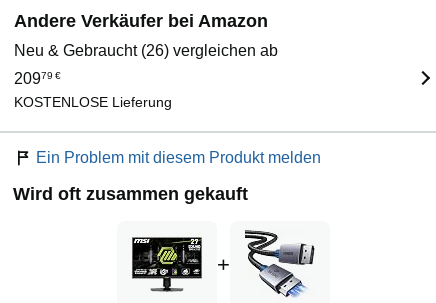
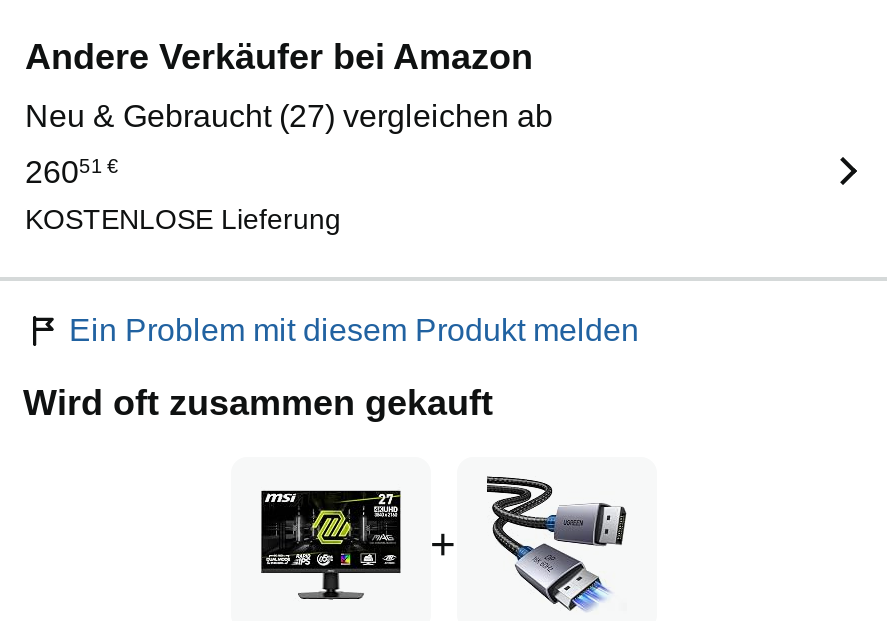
- Neu & Gebraucht (26) vergleichen ab
+ Neu & Gebraucht (27) vergleichen ab

- 20979 €
+ 26051 €
